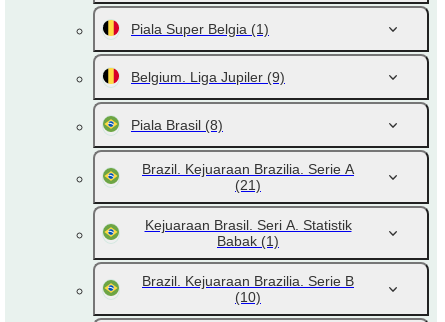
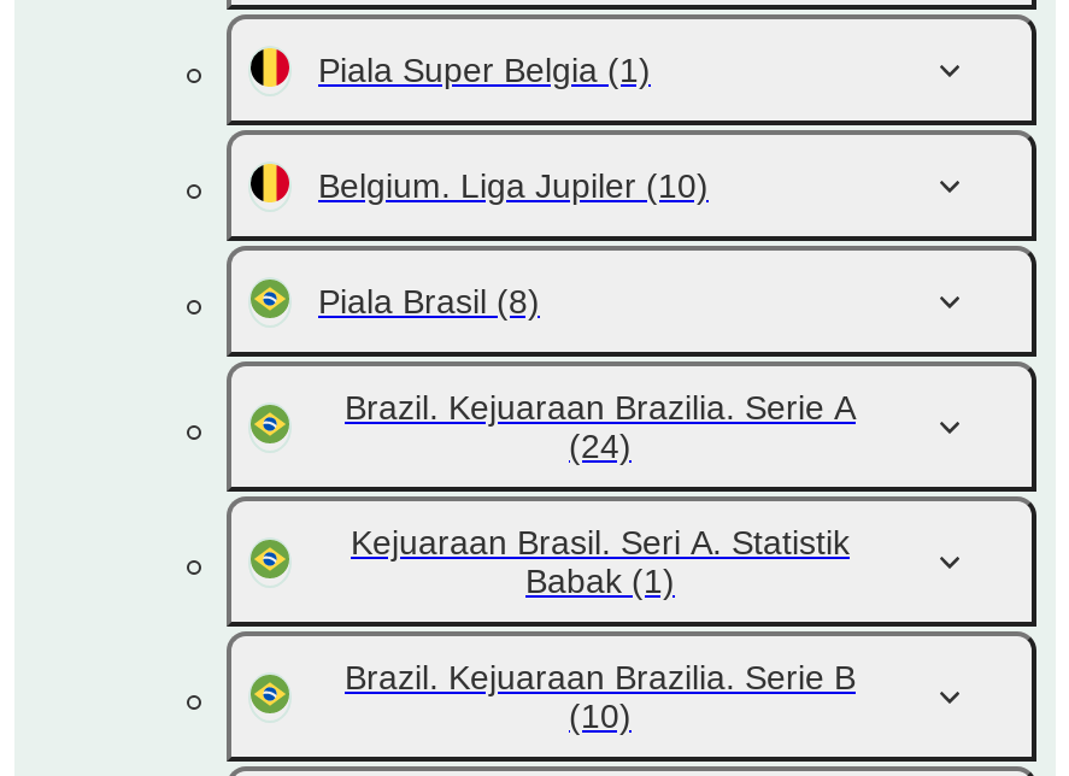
- Belgium. Liga Jupiler (9)
+ Belgium. Liga Jupiler (10)

- (21)
+ (24)
